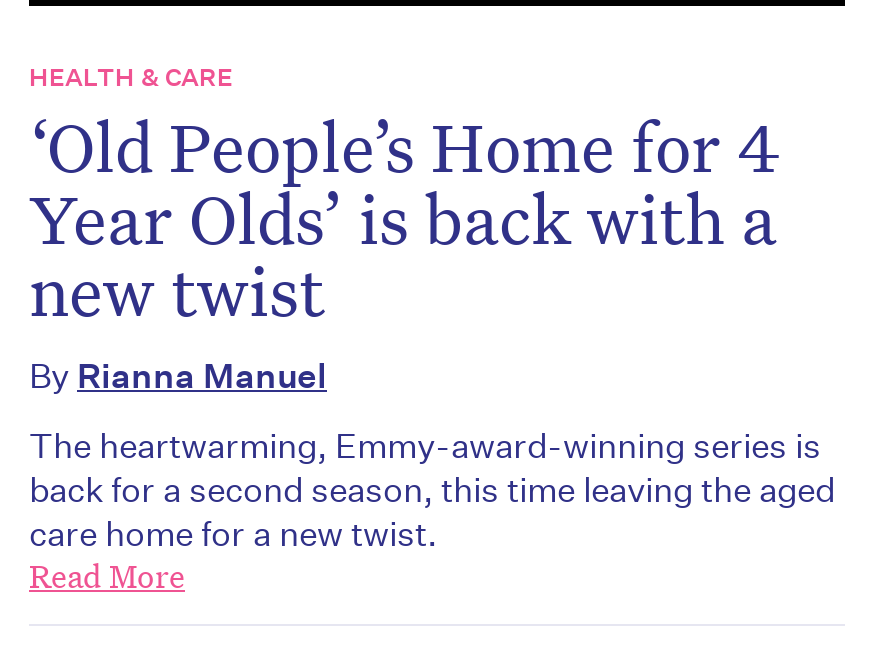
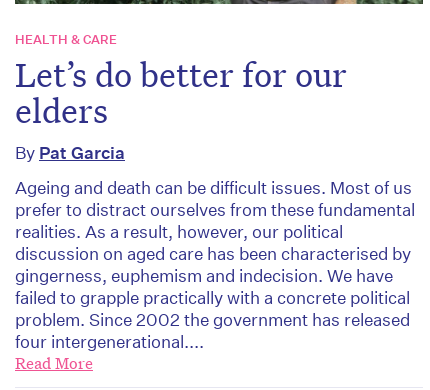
- ‘Old People’s Home for 4
- Year Olds’ is back with a
- new twist
- By Rianna Manuel
+ Let’s do better for our
+ elders
+ By Pat Garcia

- The heartwarming, Emmy-award-winning series is
- back for a second season, this time leaving the aged
- care home for a new twist.
+ Ageing and death can be difficult issues. Most of us
+ prefer to distract ourselves from these fundamental
+ realities. As a result, however, our political
+ discussion on aged care has been characterised by
+ gingerness, euphemism and indecision. We have
+ failed to grapple practically with a concrete political
+ problem. Since 2002 the government has released
+ four intergenerational....
